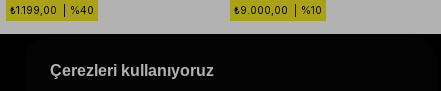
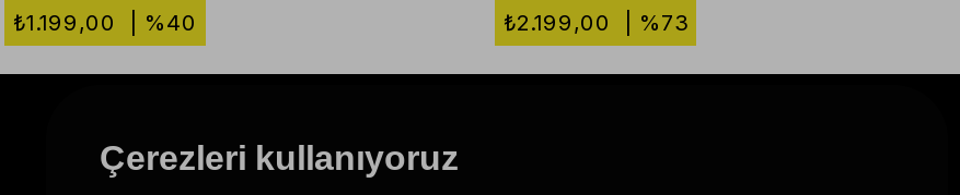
- ₺9.000,00
- %10
+ ₺2.199,00
+ %73
